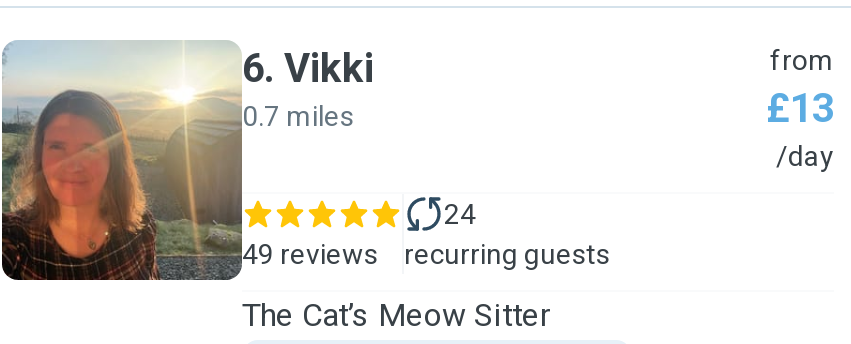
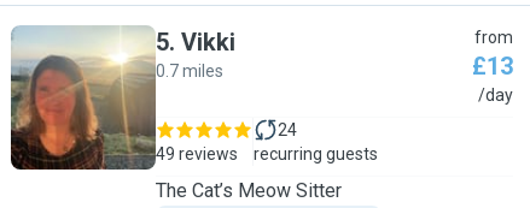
- 6. Vikki
+ 5. Vikki
